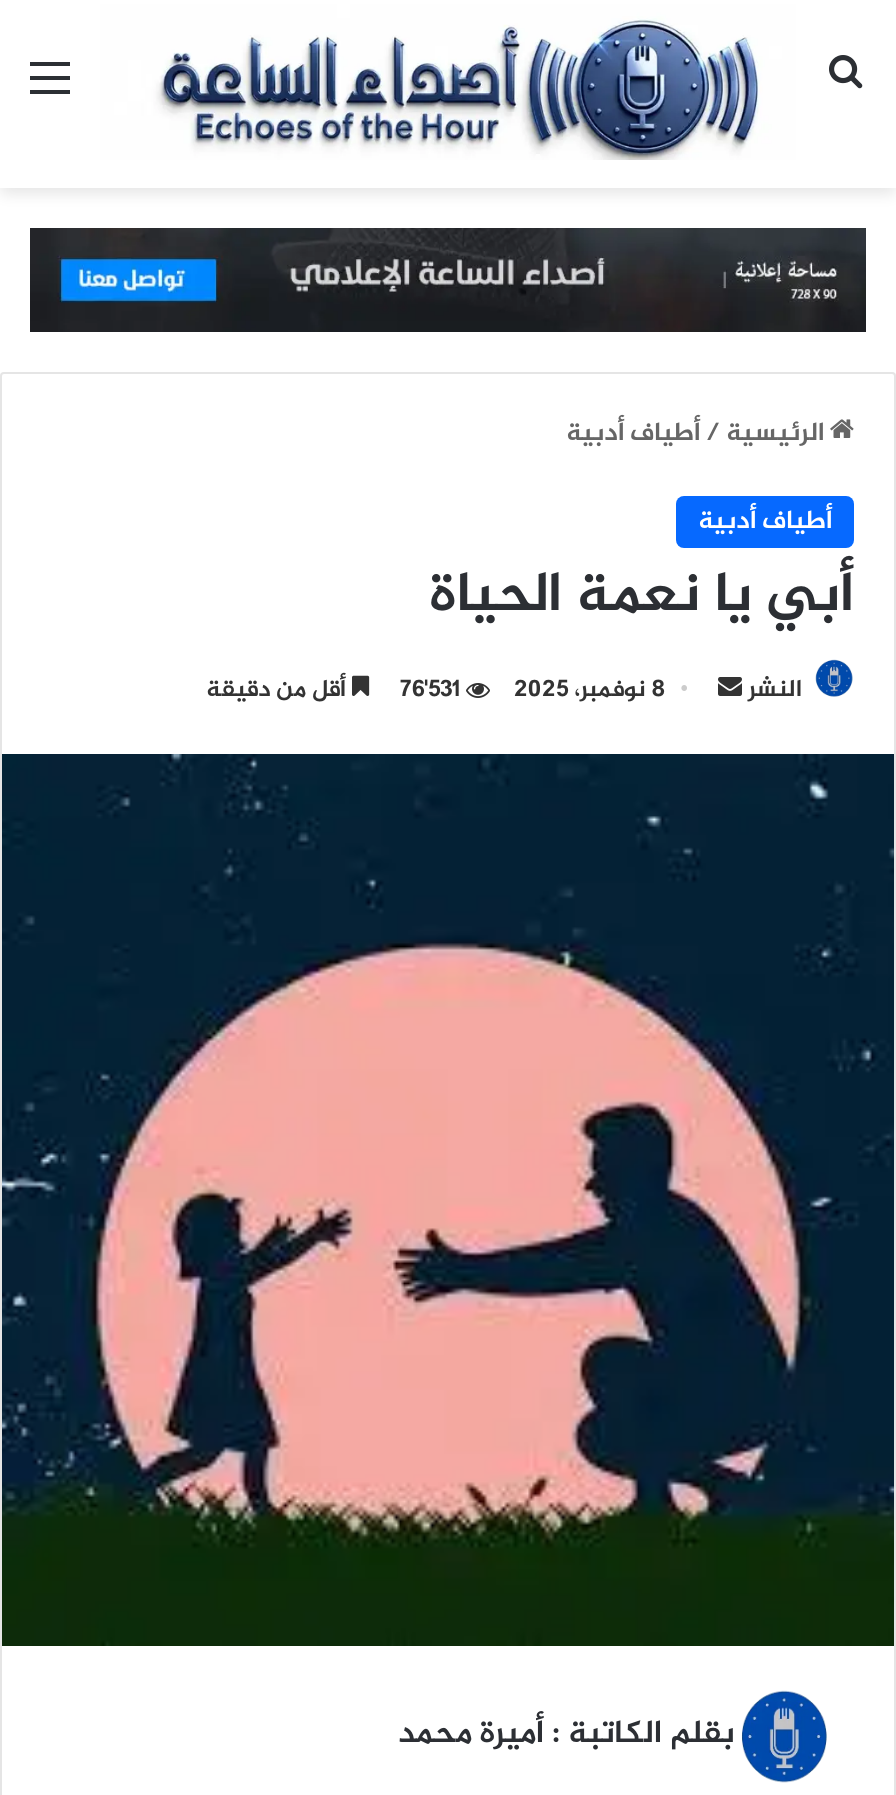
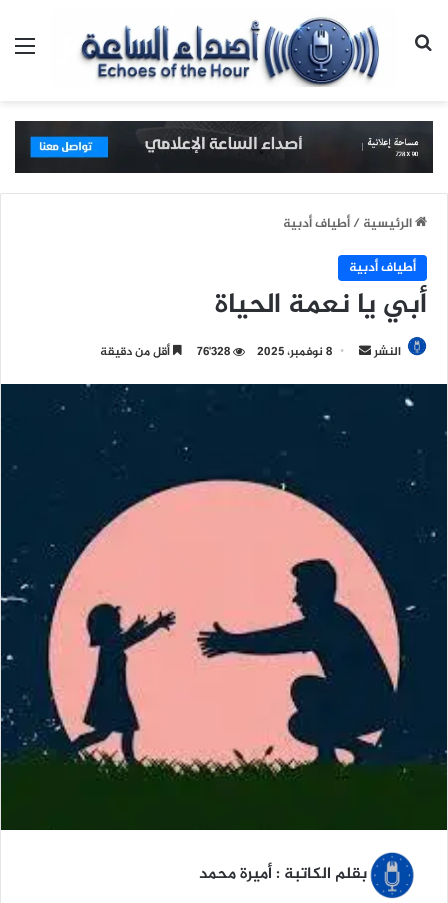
- 76٬531
+ 76٬328
